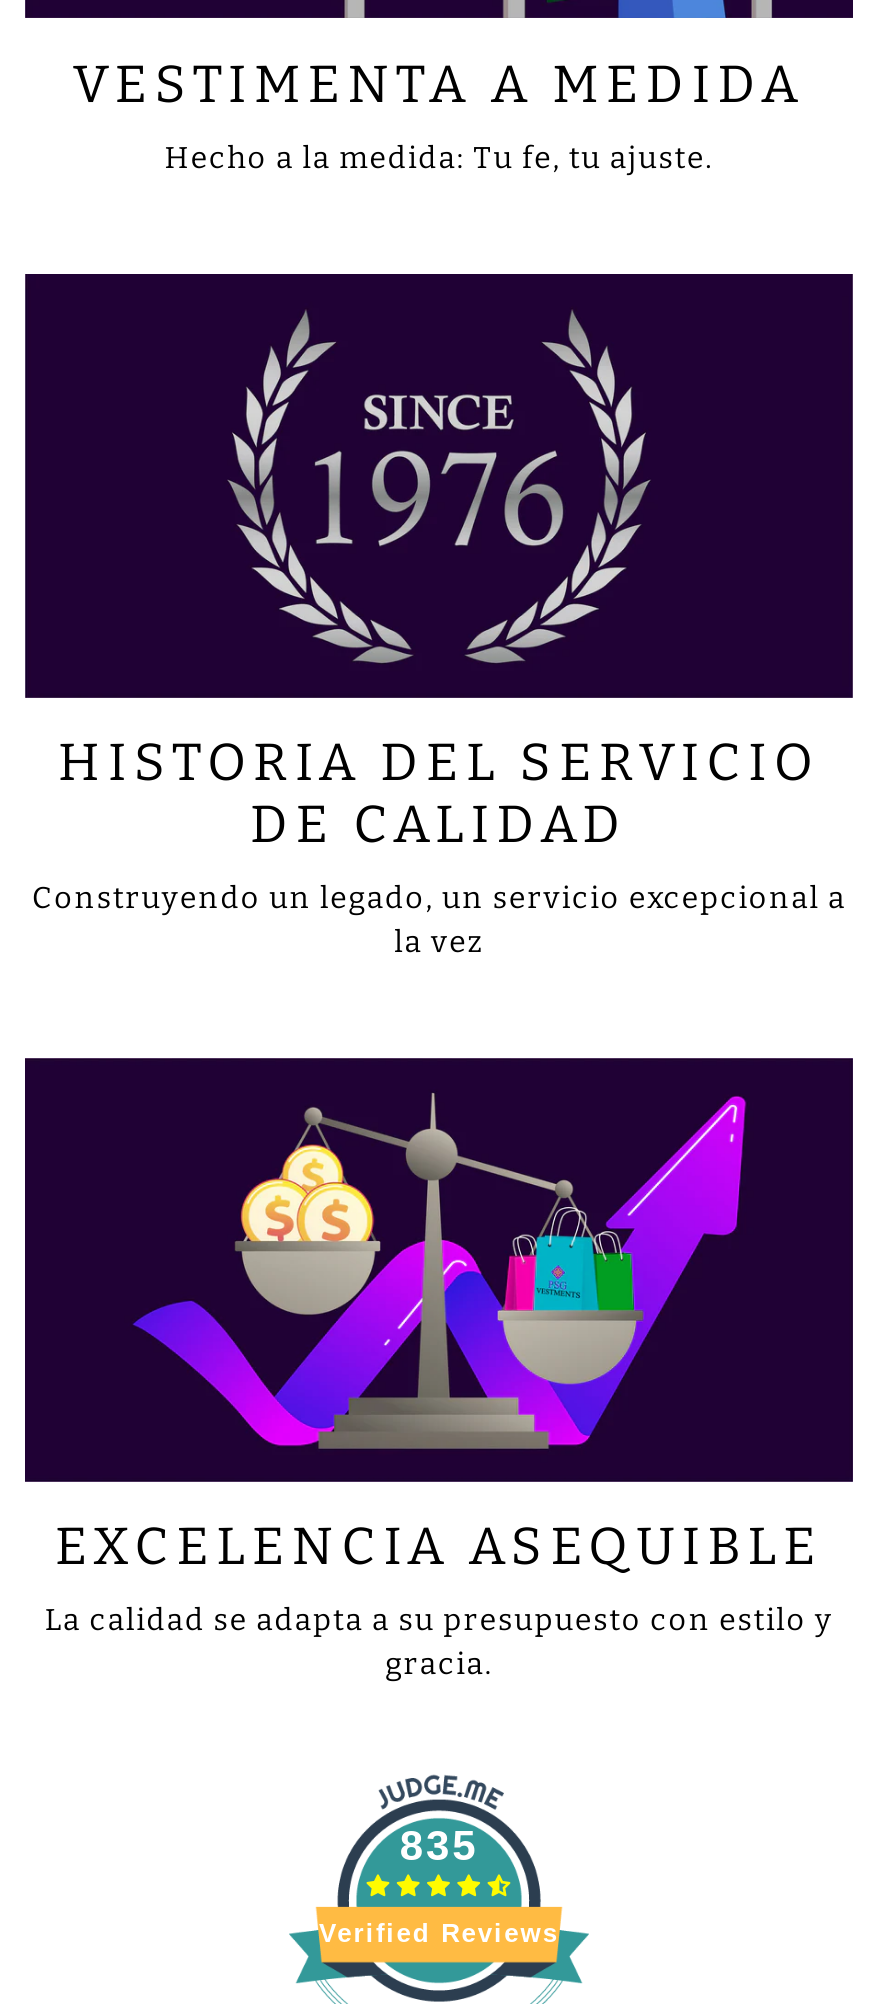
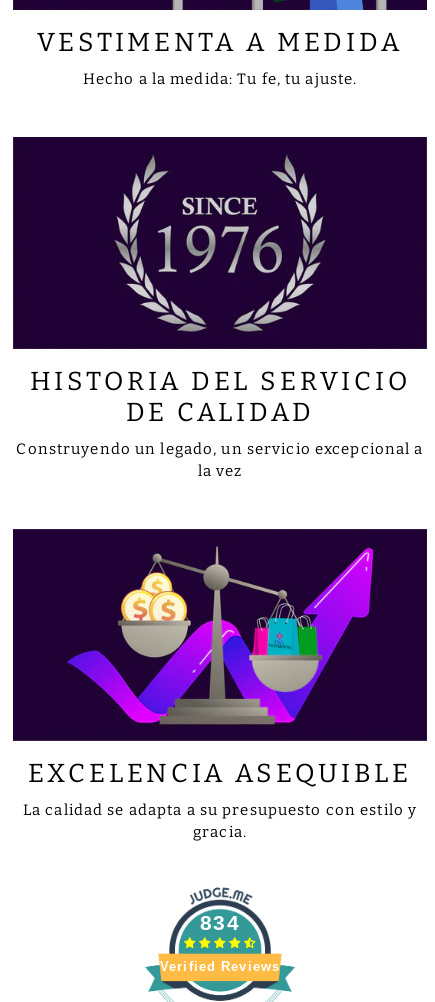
- 835
+ 834
